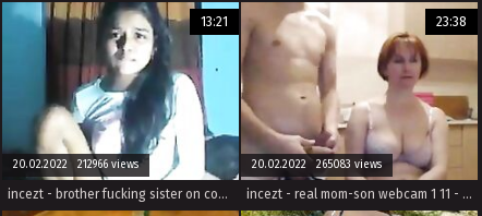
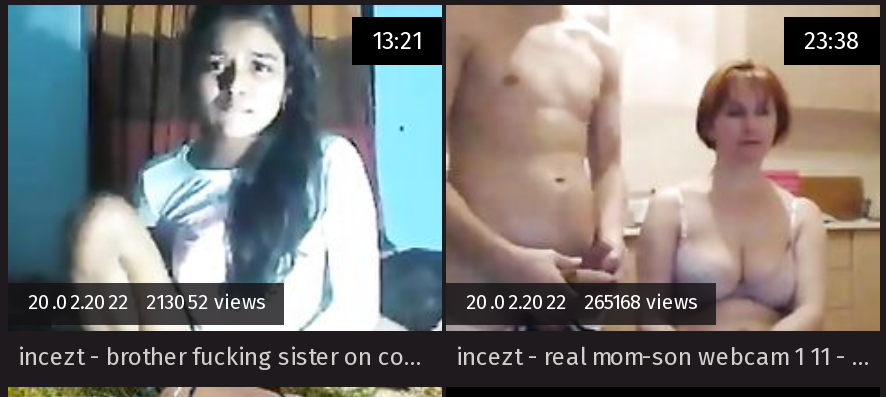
- 20.02.2022 212966 views
+ 20.02.2022 213052 views

- 20.02.2022 265083 views
+ 20.02.2022 265168 views
